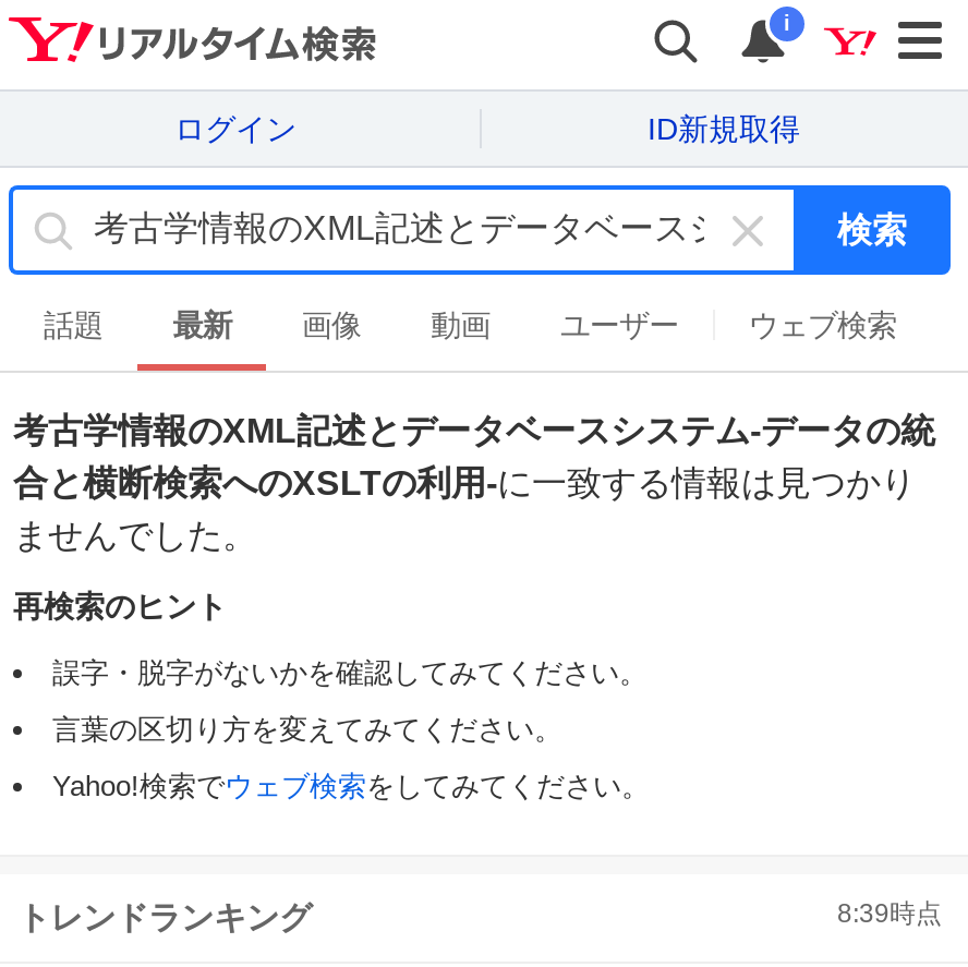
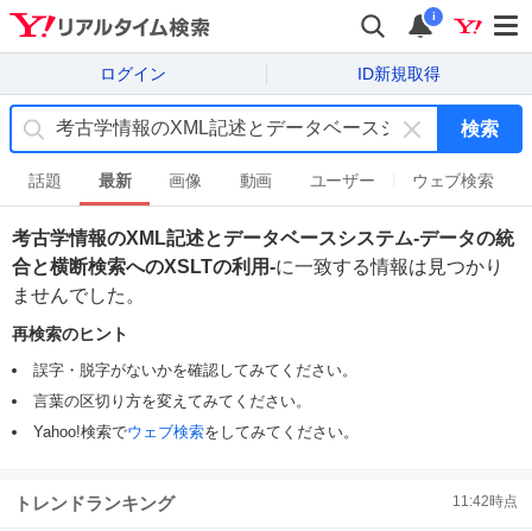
- 8:39時点
+ 11:42時点
